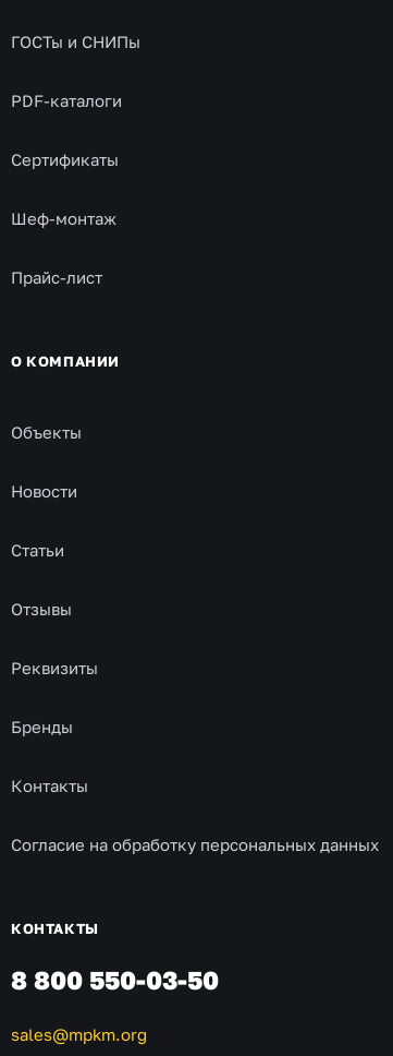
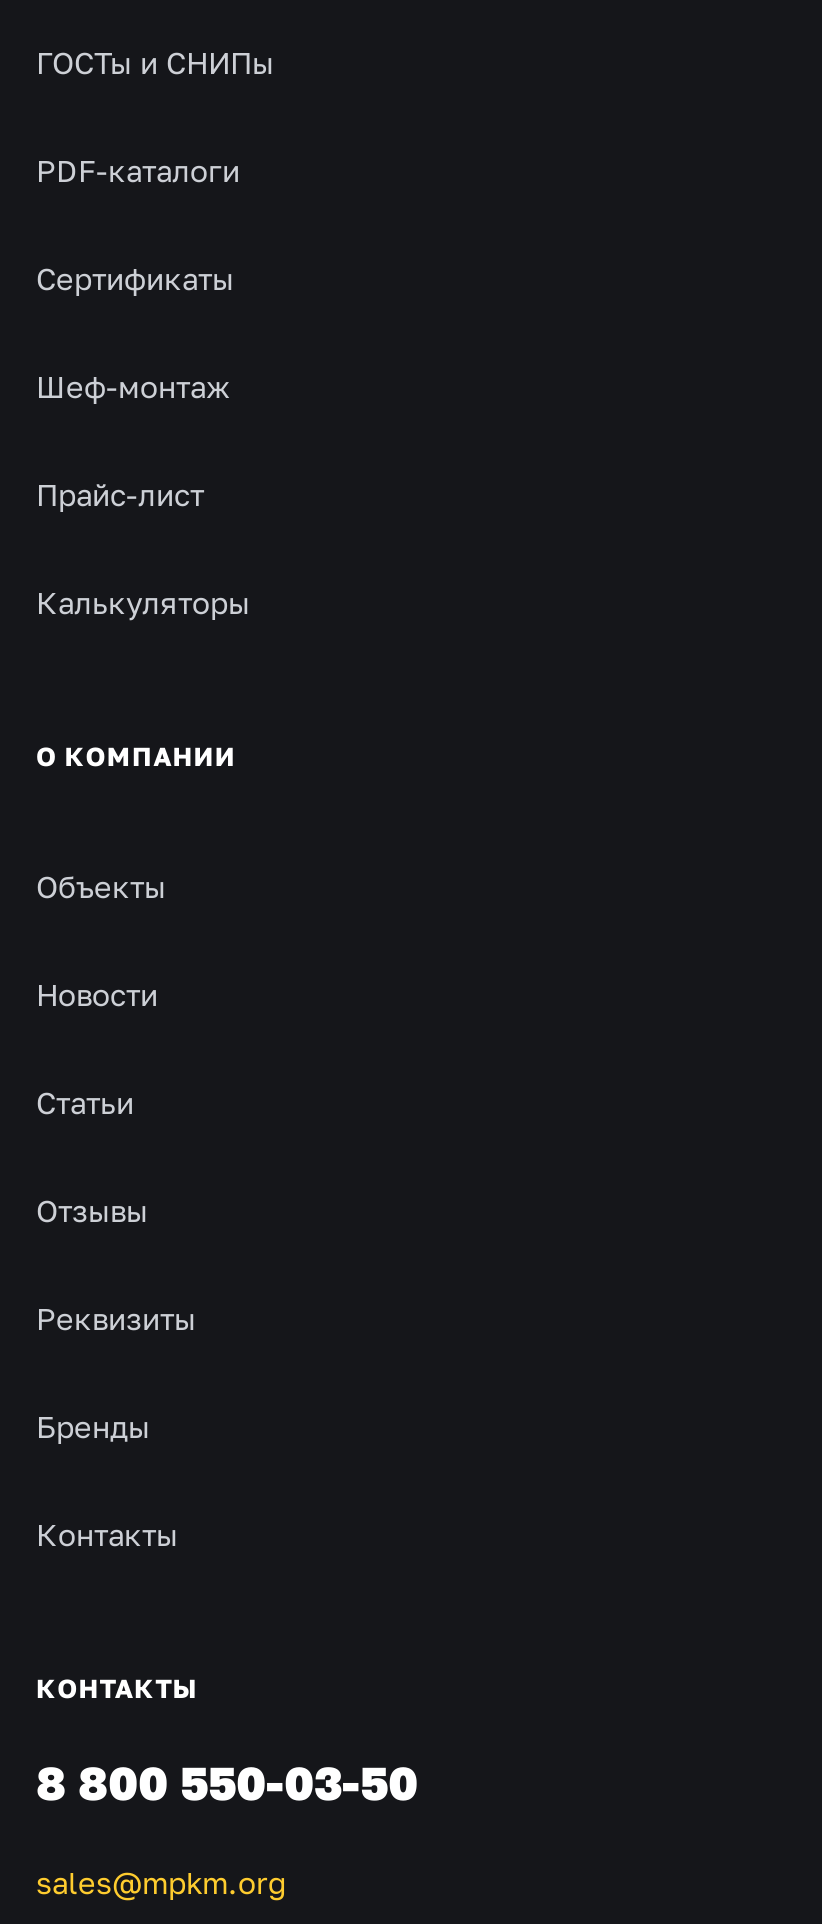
+ Калькуляторы

moved down: О КОМПАНИИ | Объекты | Новости | Статьи | Отзывы | Реквизиты | Бренды | Контакты

- Согласие на обработку персональных данных
